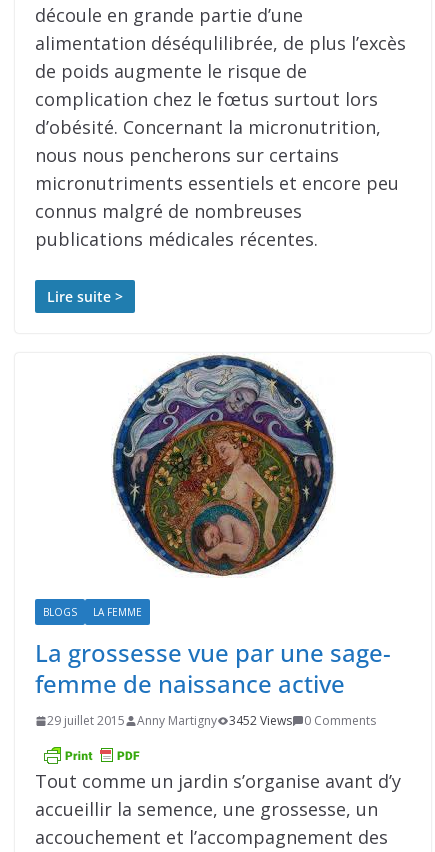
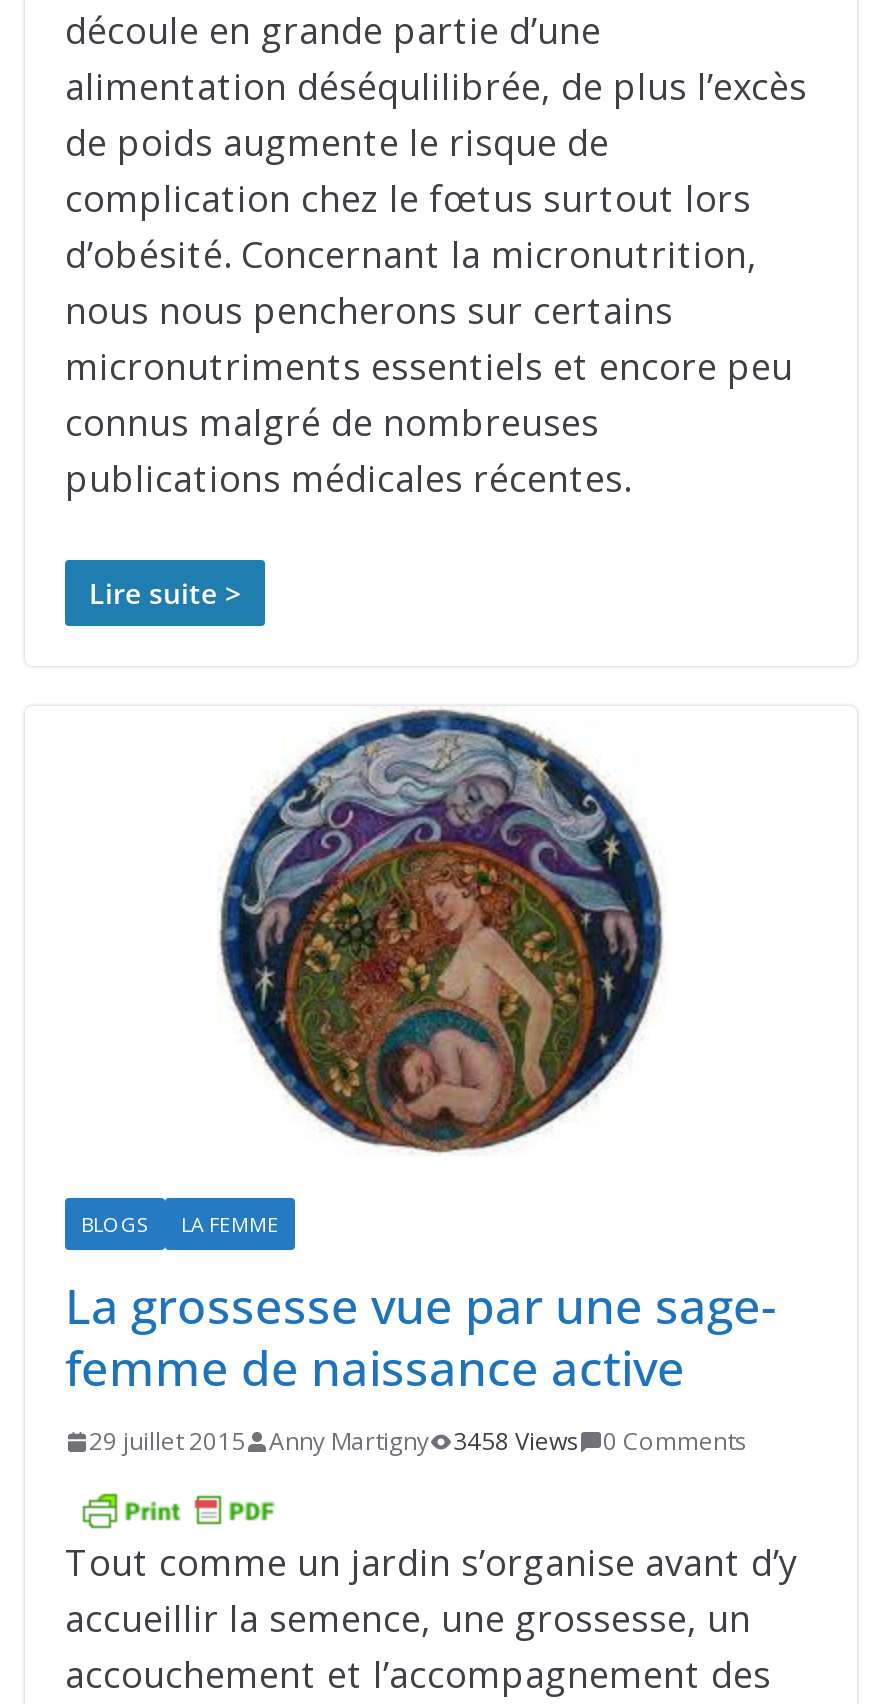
- 29 juillet 2015 Anny Martigny 3452 Views 0 Comments
+ 29 juillet 2015 Anny Martigny 3458 Views 0 Comments
